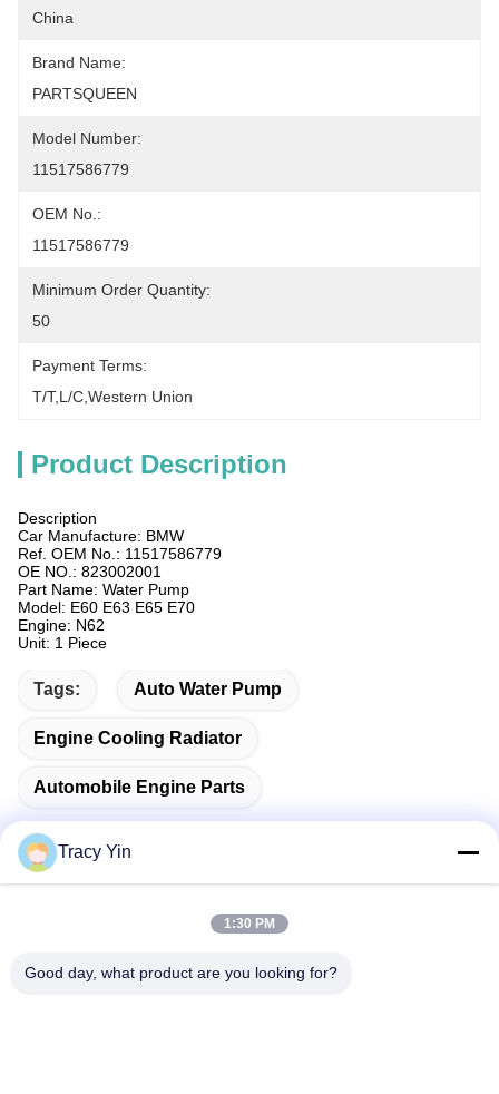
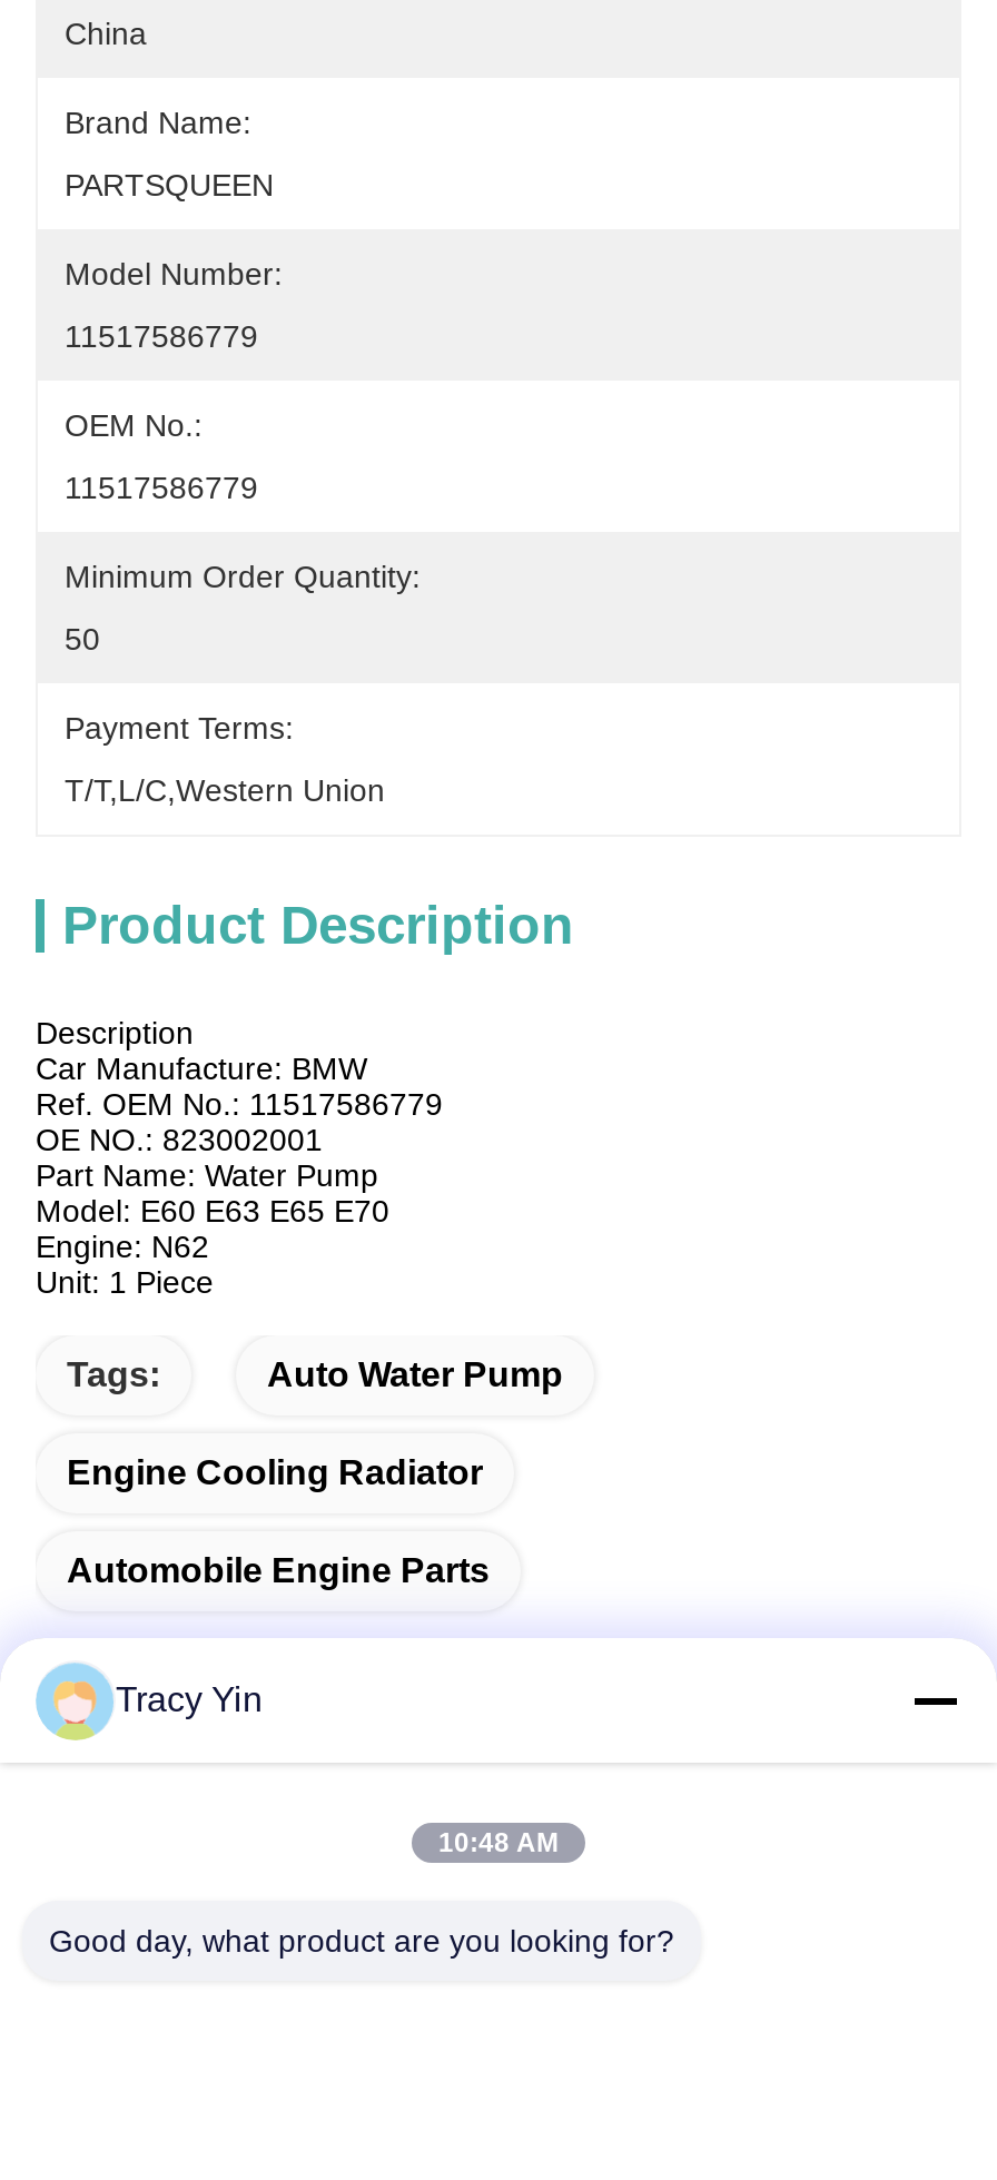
- 1:30 PM
+ 10:48 AM
